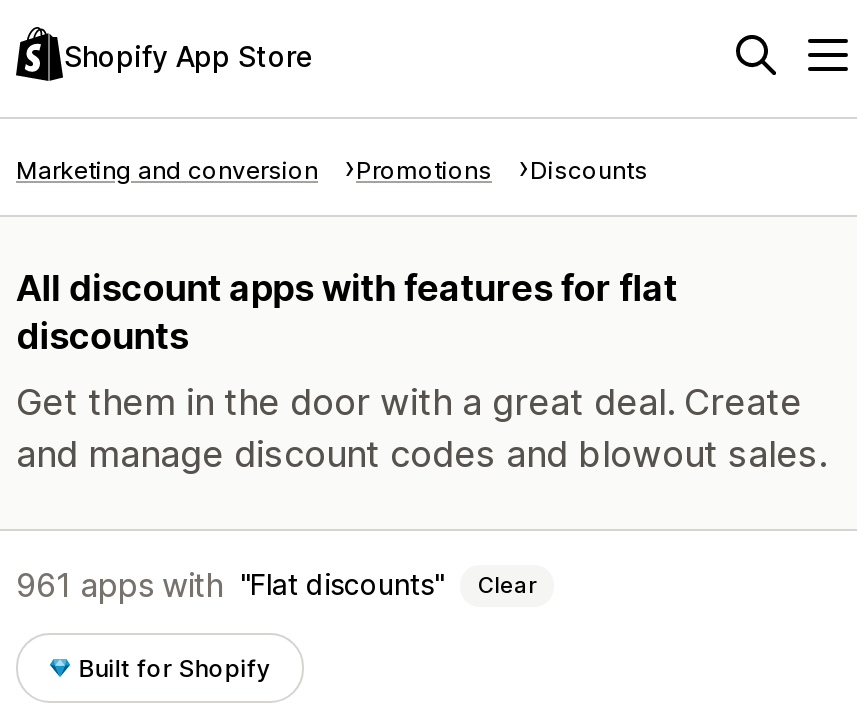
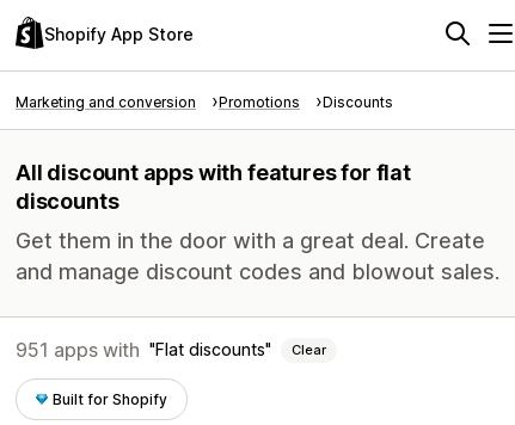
- 961 apps with Flat discounts Clear
+ 951 apps with Flat discounts Clear
